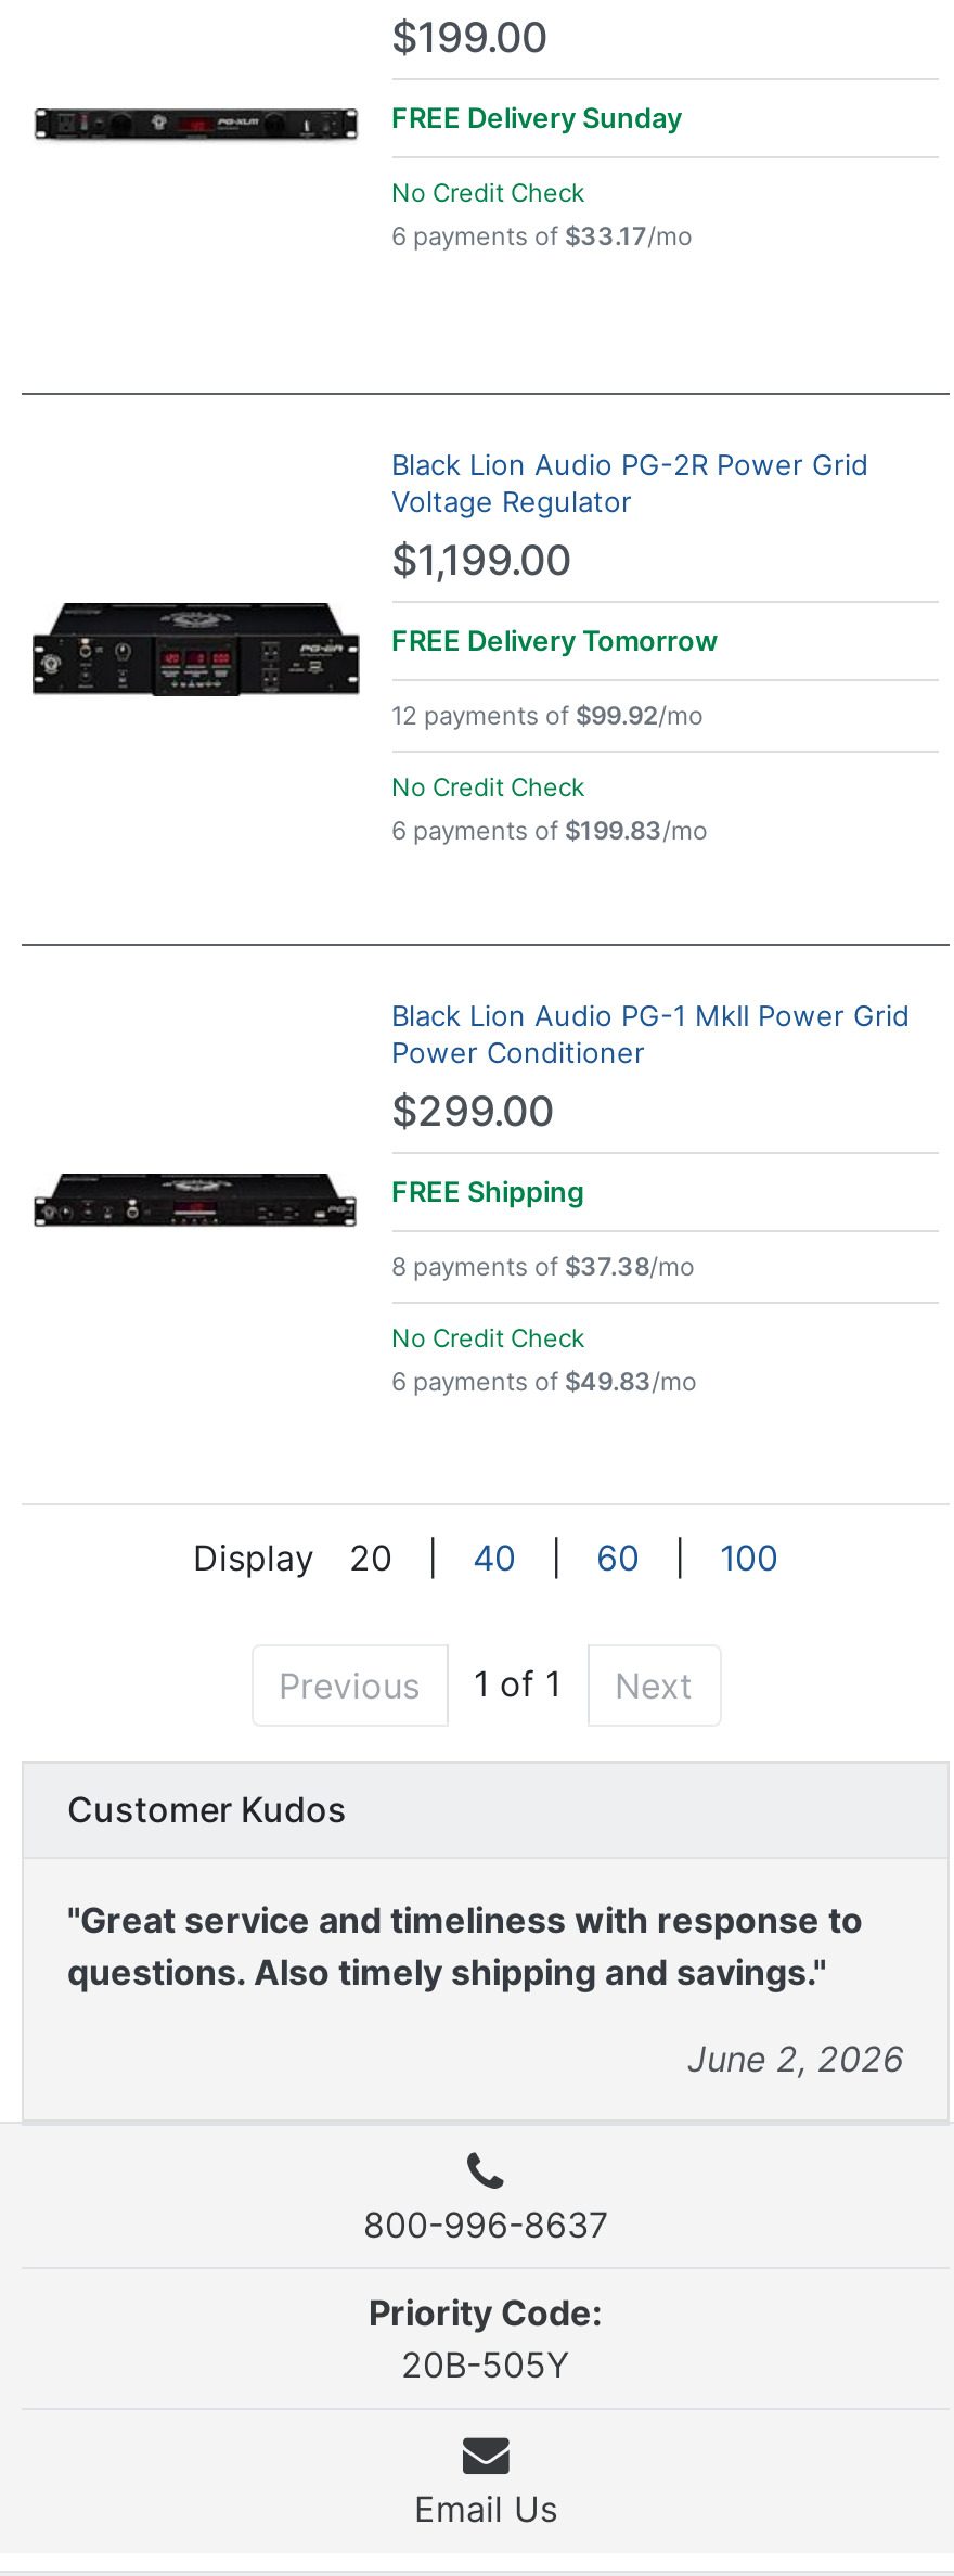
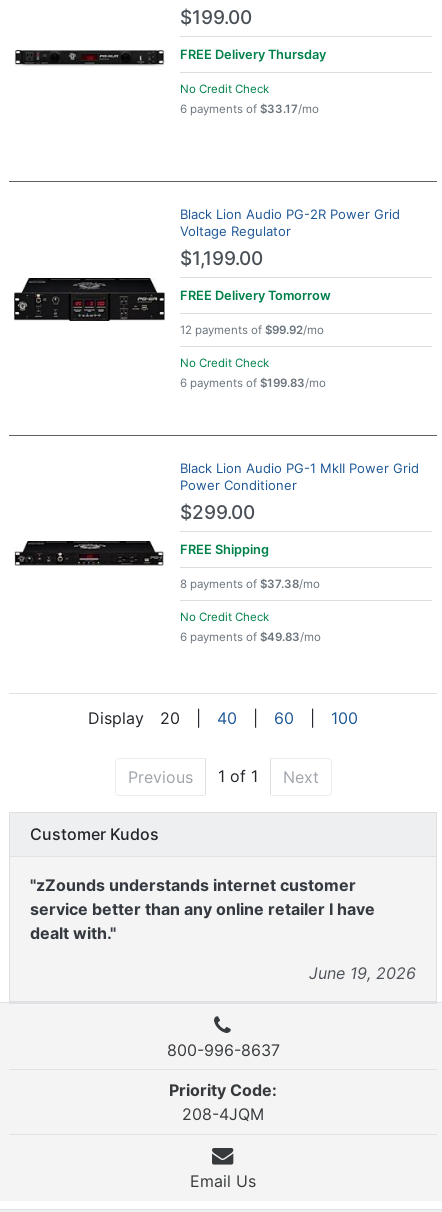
- FREE Delivery Sunday
+ FREE Delivery Thursday

- "Great service and timeliness with response to
- questions. Also timely shipping and savings."
+ "zZounds understands internet customer
+ service better than any online retailer I have
+ dealt with."

- June 2, 2026
+ June 19, 2026

- 20B-505Y
+ 208-4JQM
